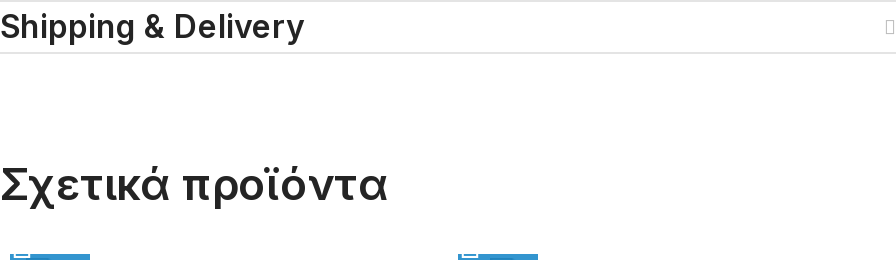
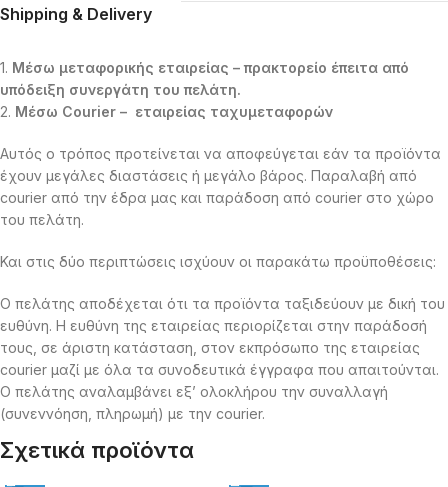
+ 1. Μέσω μεταφορικής εταιρείας – πρακτορείο έπειτα από
+ υπόδειξη συνεργάτη του πελάτη.
+ 2. Μέσω Courier – εταιρείας ταχυμεταφορών
+ Aυτός ο τρόπος προτείνεται να αποφεύγεται εάν τα προϊόντα
+ έχουν μεγάλες διαστάσεις ή μεγάλο βάρος. Παραλαβή από
+ courier από την έδρα μας και παράδοση από courier στο χώρο
+ του πελάτη.
+ Και στις δύο περιπτώσεις ισχύουν οι παρακάτω προϋποθέσεις:
+ Ο πελάτης αποδέχεται ότι τα προϊόντα ταξιδεύουν με δική του
+ ευθύνη. Η ευθύνη της εταιρείας περιορίζεται στην παράδοσή
+ τους, σε άριστη κατάσταση, στον εκπρόσωπο της εταιρείας
+ courier μαζί με όλα τα συνοδευτικά έγγραφα που απαιτούνται.
+ Ο πελάτης αναλαμβάνει εξ’ ολοκλήρου την συναλλαγή
+ (συνεννόηση, πληρωμή) με την courier.
